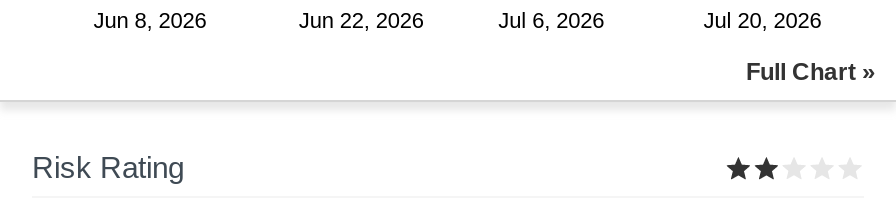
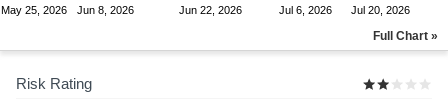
+ May 25, 2026
